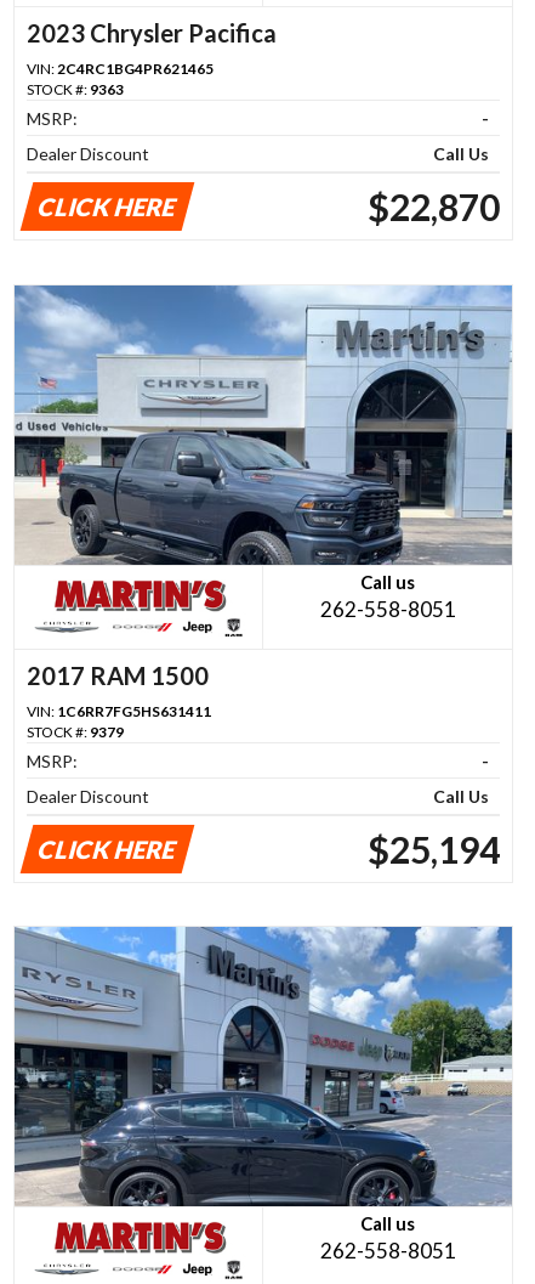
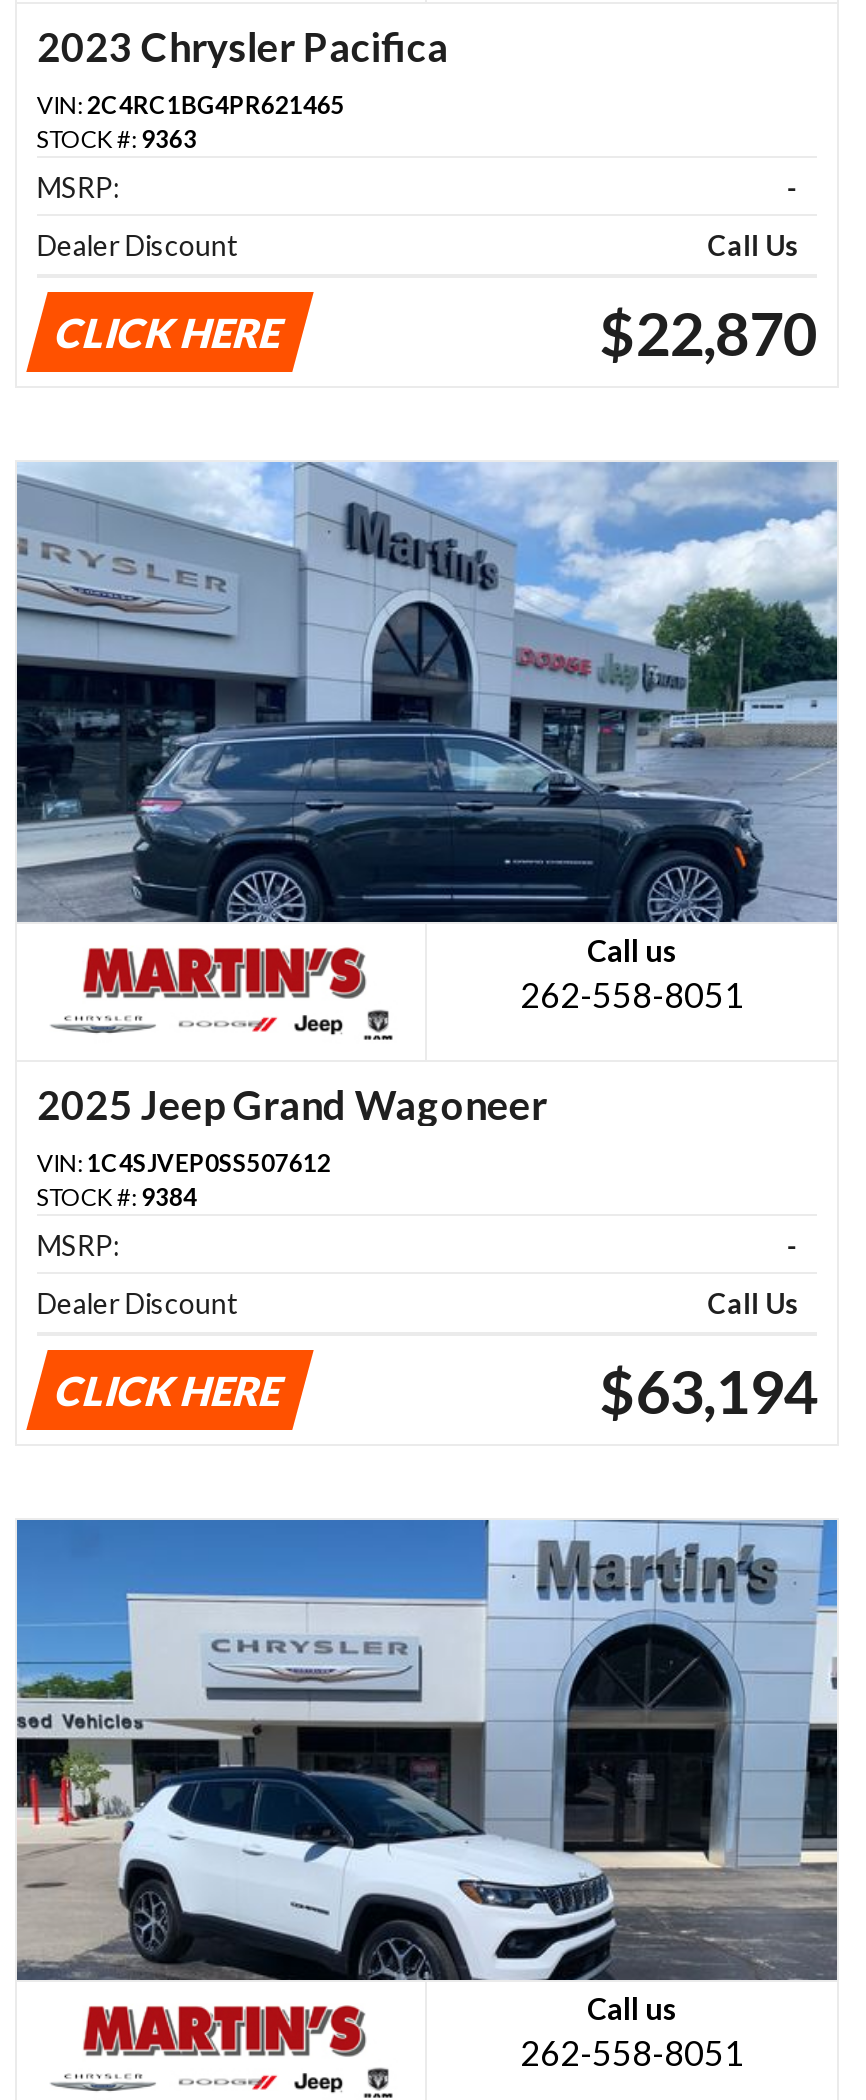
- [image]
+ [image]

- 2017 RAM 1500
- VIN: 1C6RR7FG5HS631411
- STOCK #: 9379
+ 2025 Jeep Grand Wagoneer
+ VIN: 1C4SJVEP0SS507612
+ STOCK #: 9384

- $25,194
+ $63,194

- [image]
+ [image]
